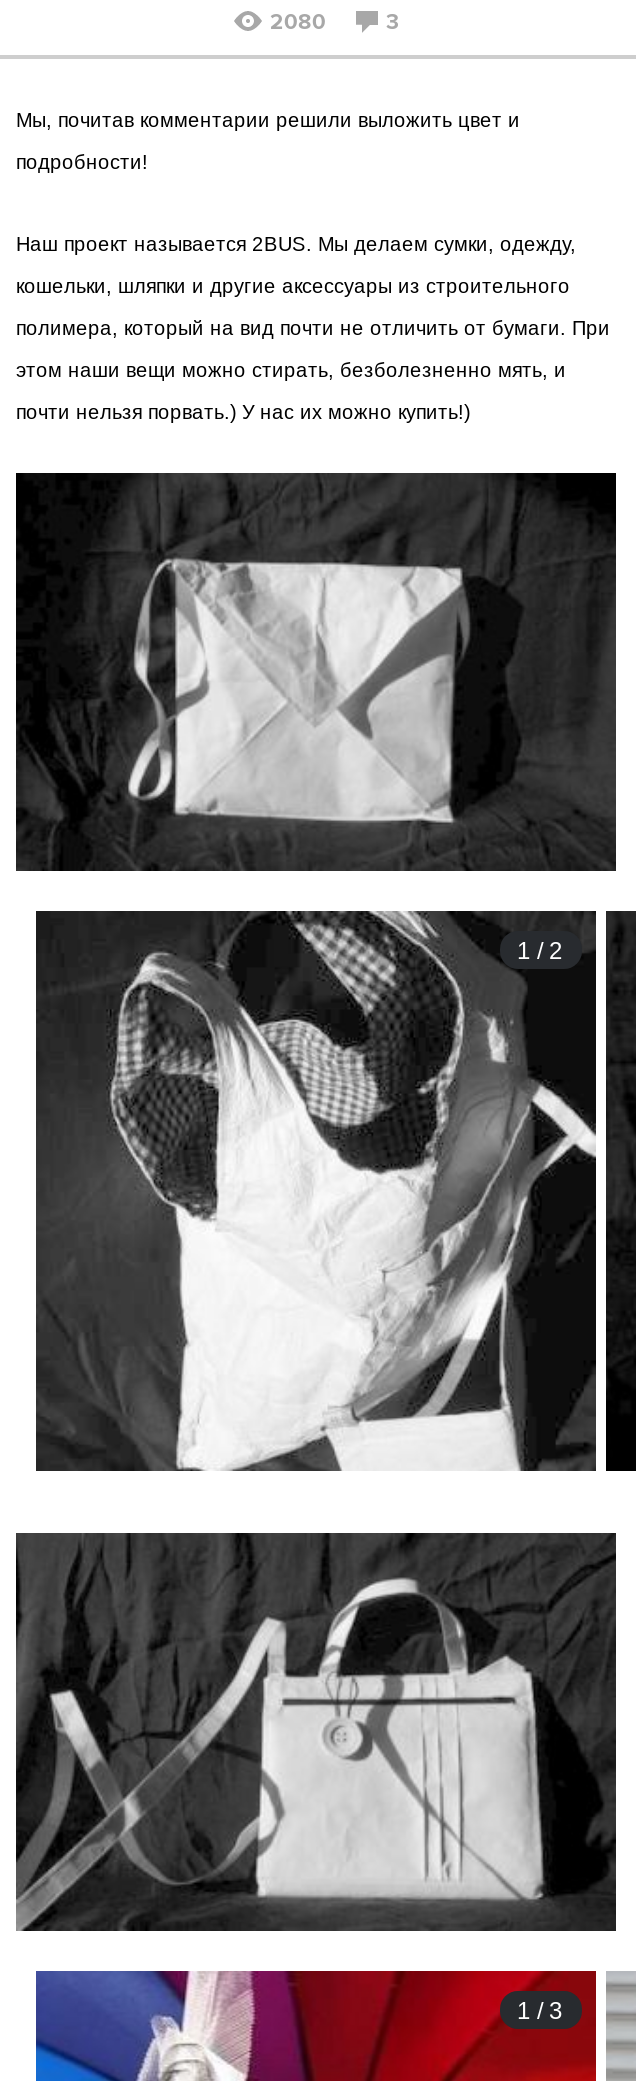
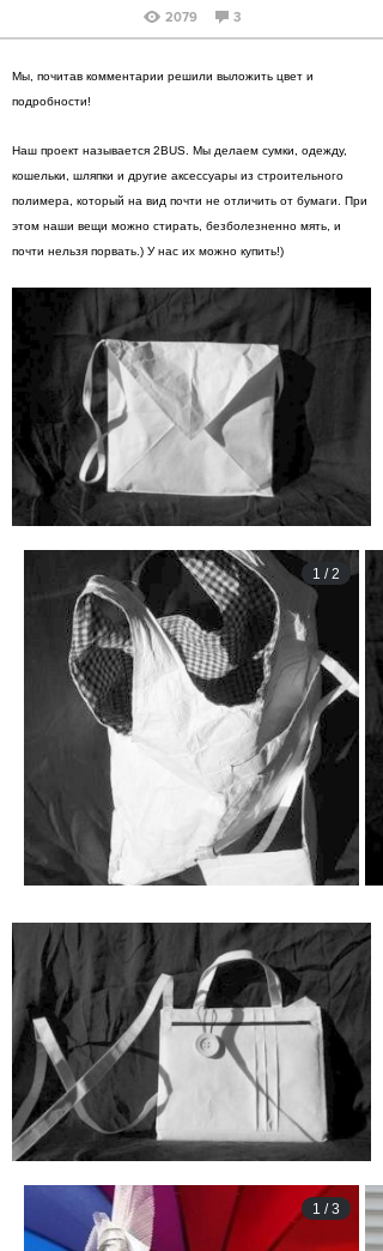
- 2080
+ 2079
